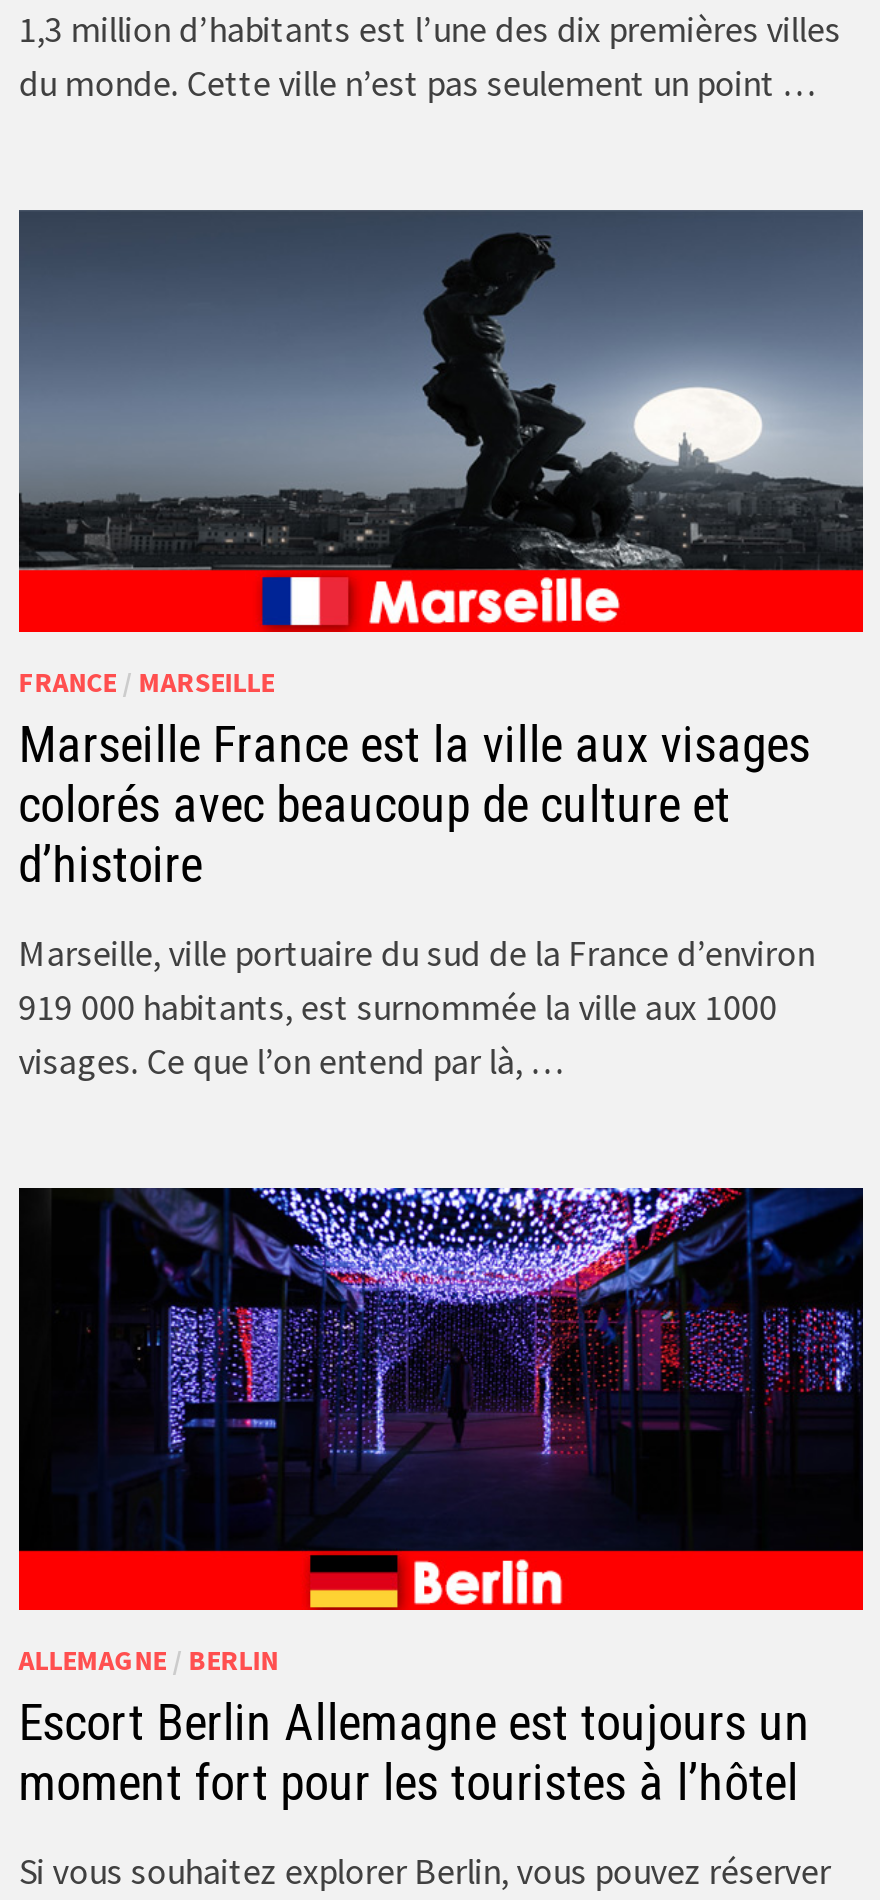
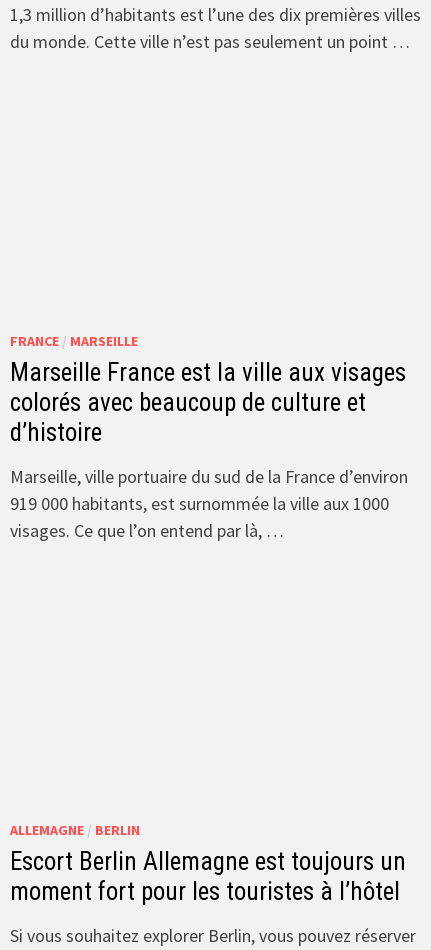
- [image]

- [image]
